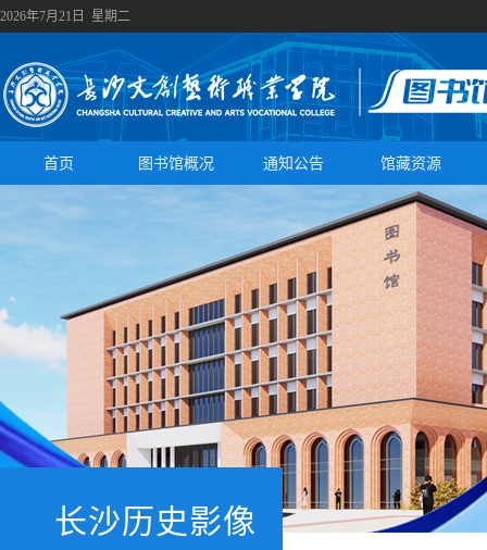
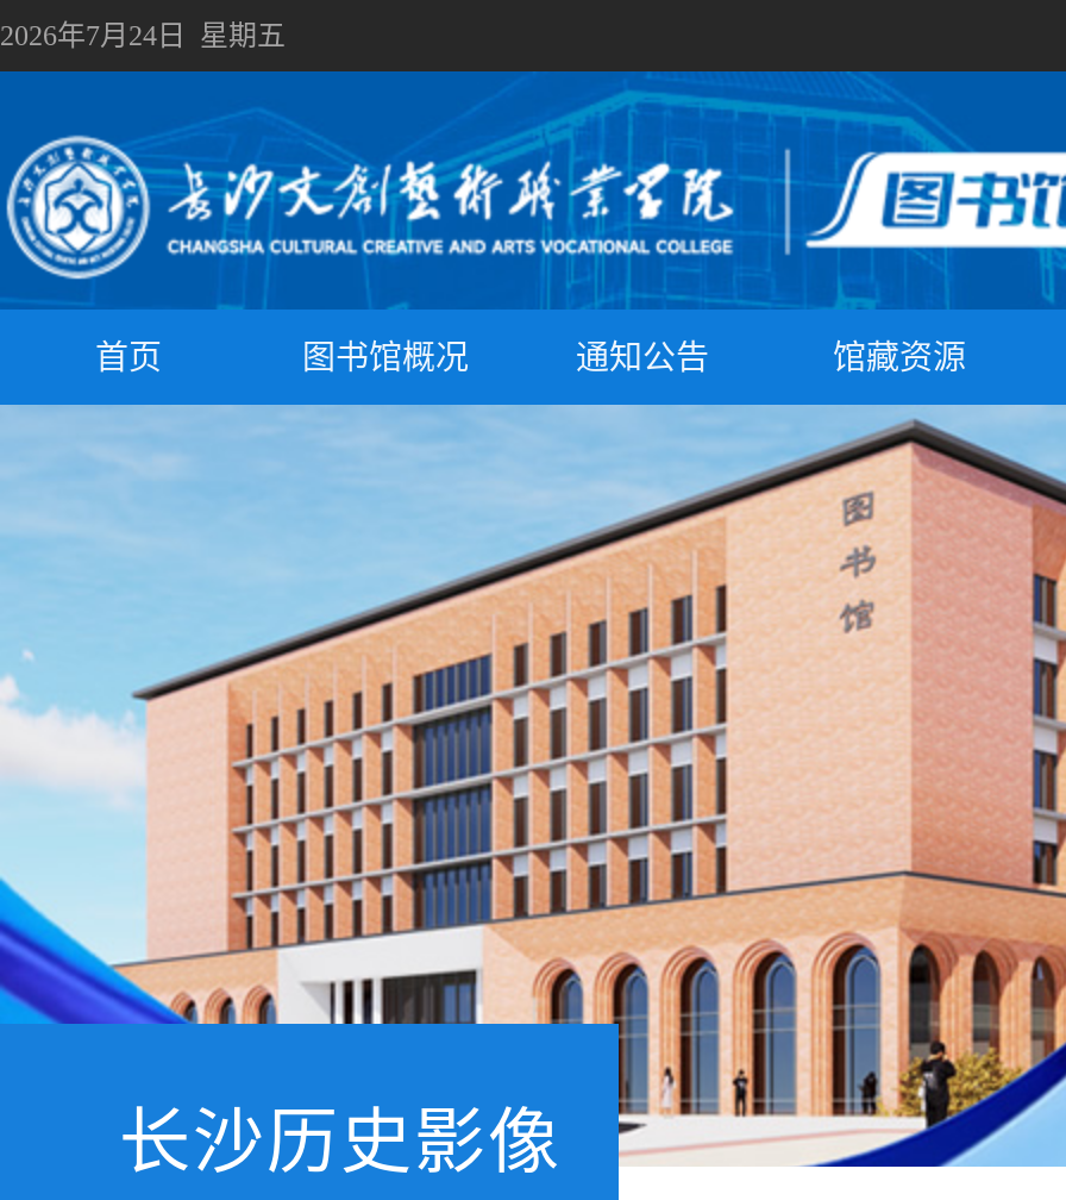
- 2026年7月21日 星期二
+ 2026年7月24日 星期五
